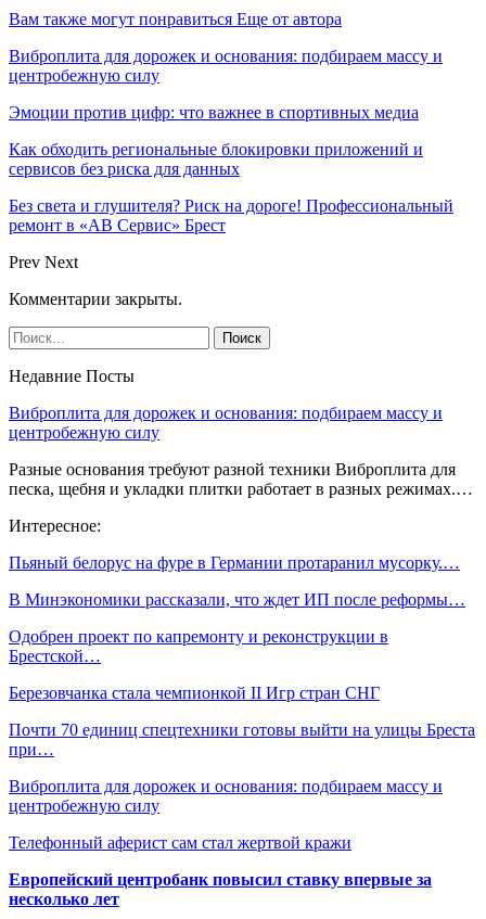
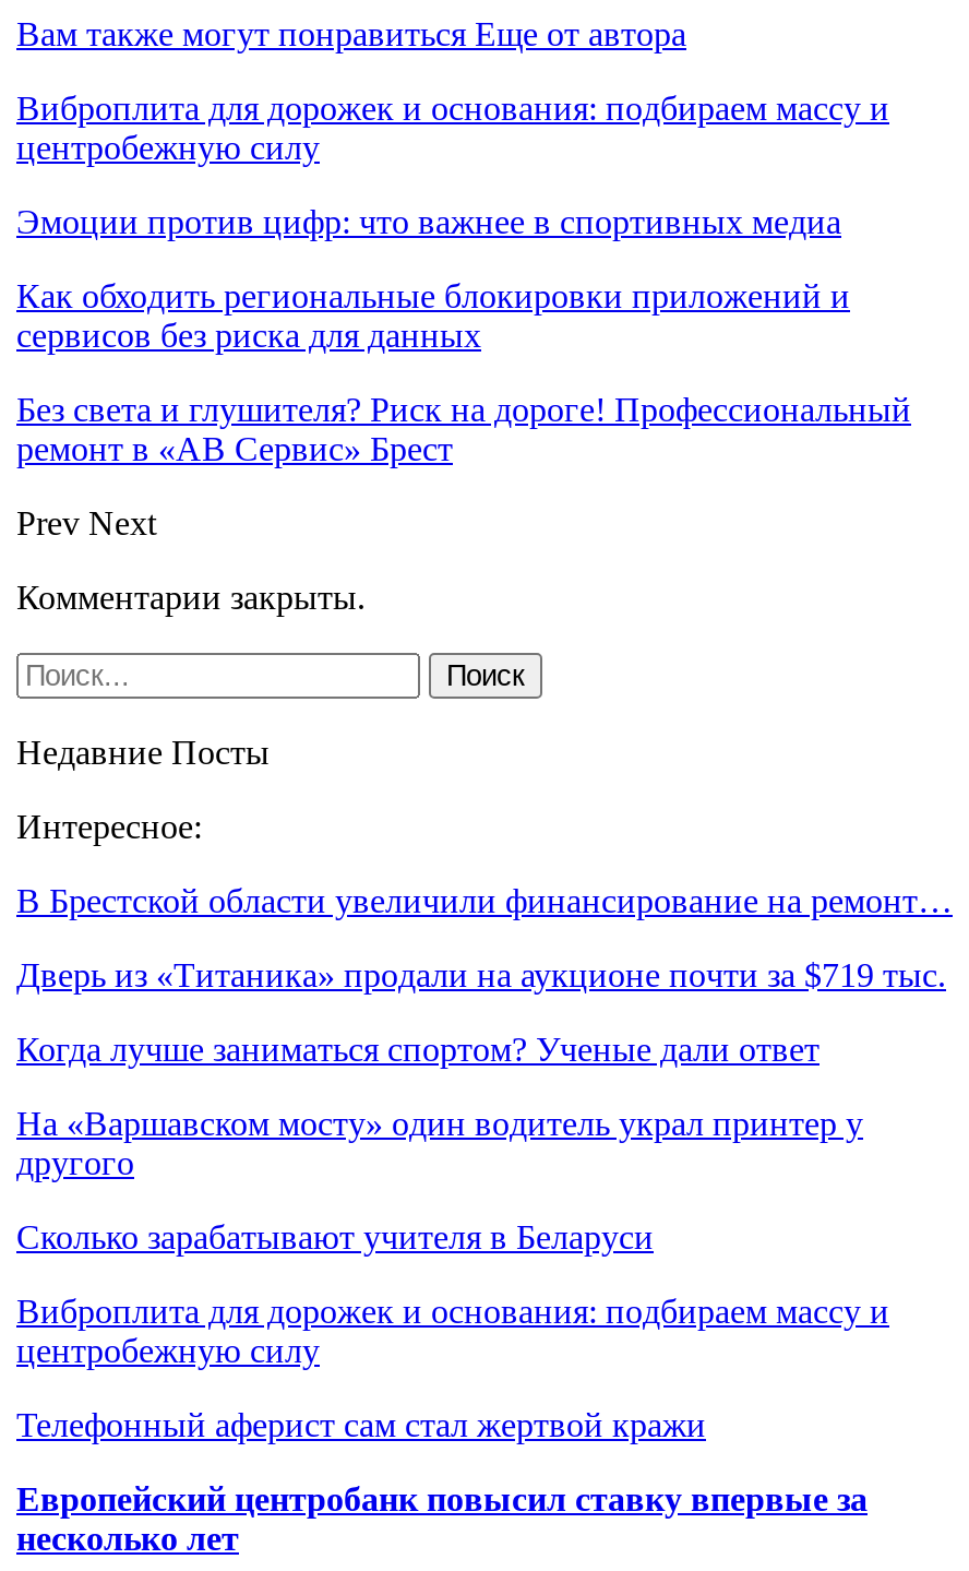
- Виброплита для дорожек и основания: подбираем массу и
- центробежную силу
- Разные основания требуют разной техники Виброплита для
- песка, щебня и укладки плитки работает в разных режимах.…

- Пьяный белорус на фуре в Германии протаранил мусорку.…
+ В Брестской области увеличили финансирование на ремонт…

- В Минэкономики рассказали, что ждет ИП после реформы…
+ Дверь из «Титаника» продали на аукционе почти за $719 тыс.

- Одобрен проект по капремонту и реконструкции в
- Брестской…
+ Когда лучше заниматься спортом? Ученые дали ответ

- Березовчанка стала чемпионкой II Игр стран СНГ
+ На «Варшавском мосту» один водитель украл принтер у
+ другого

- Почти 70 единиц спецтехники готовы выйти на улицы Бреста
- при…
+ Сколько зарабатывают учителя в Беларуси
